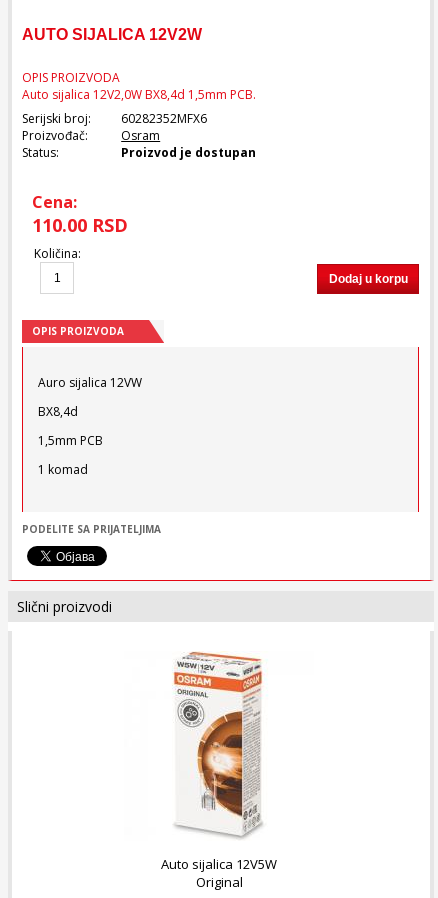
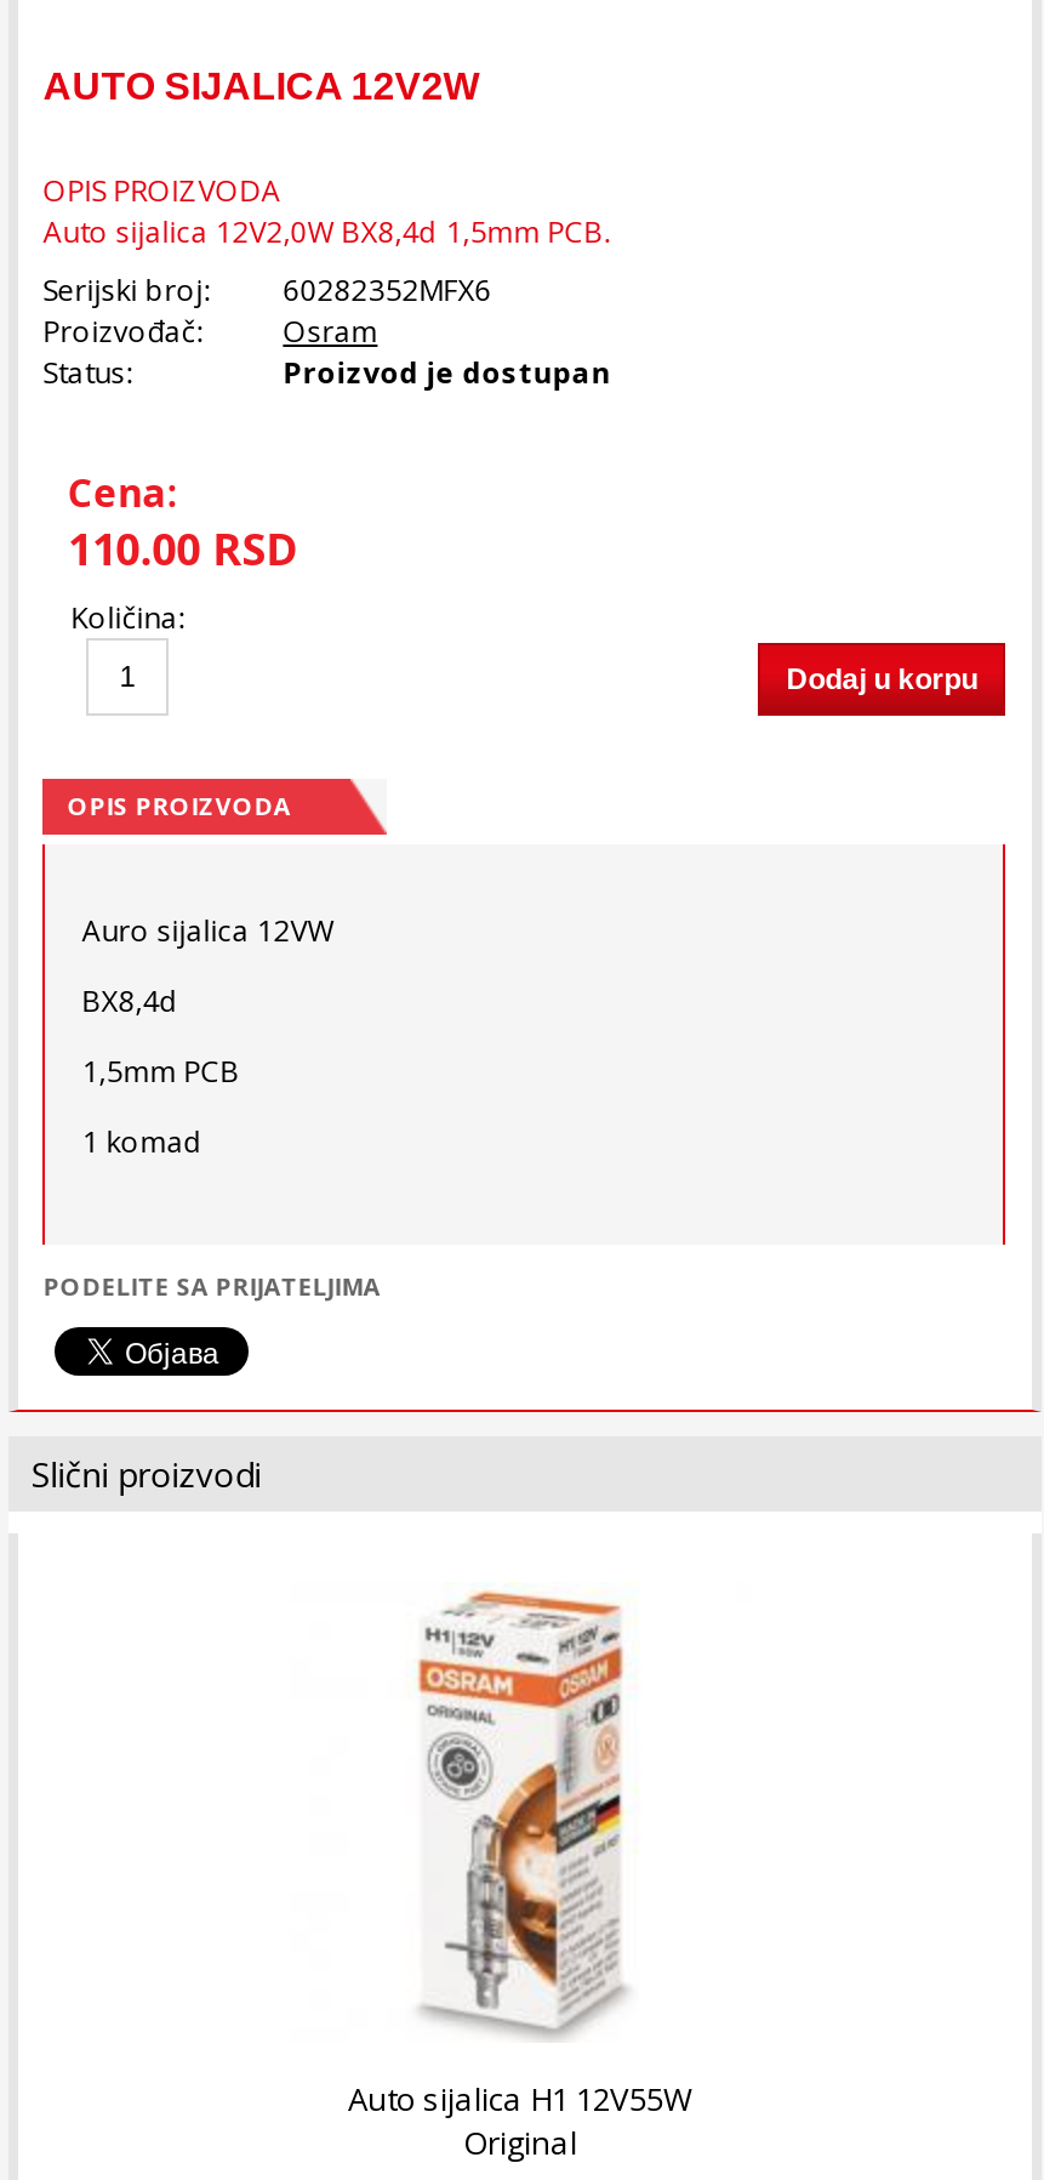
- [image]
- Auto sijalica 12V5W
+ [image]
+ Auto sijalica H1 12V55W
